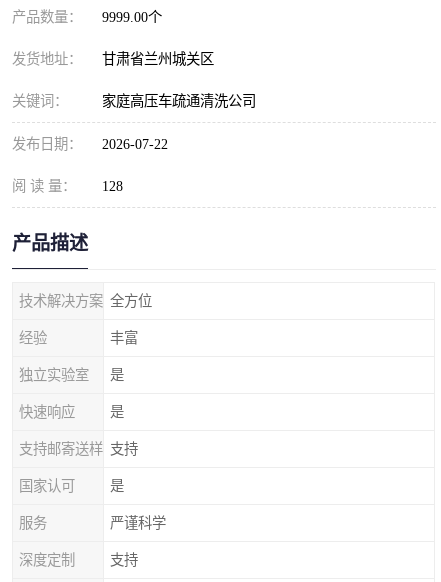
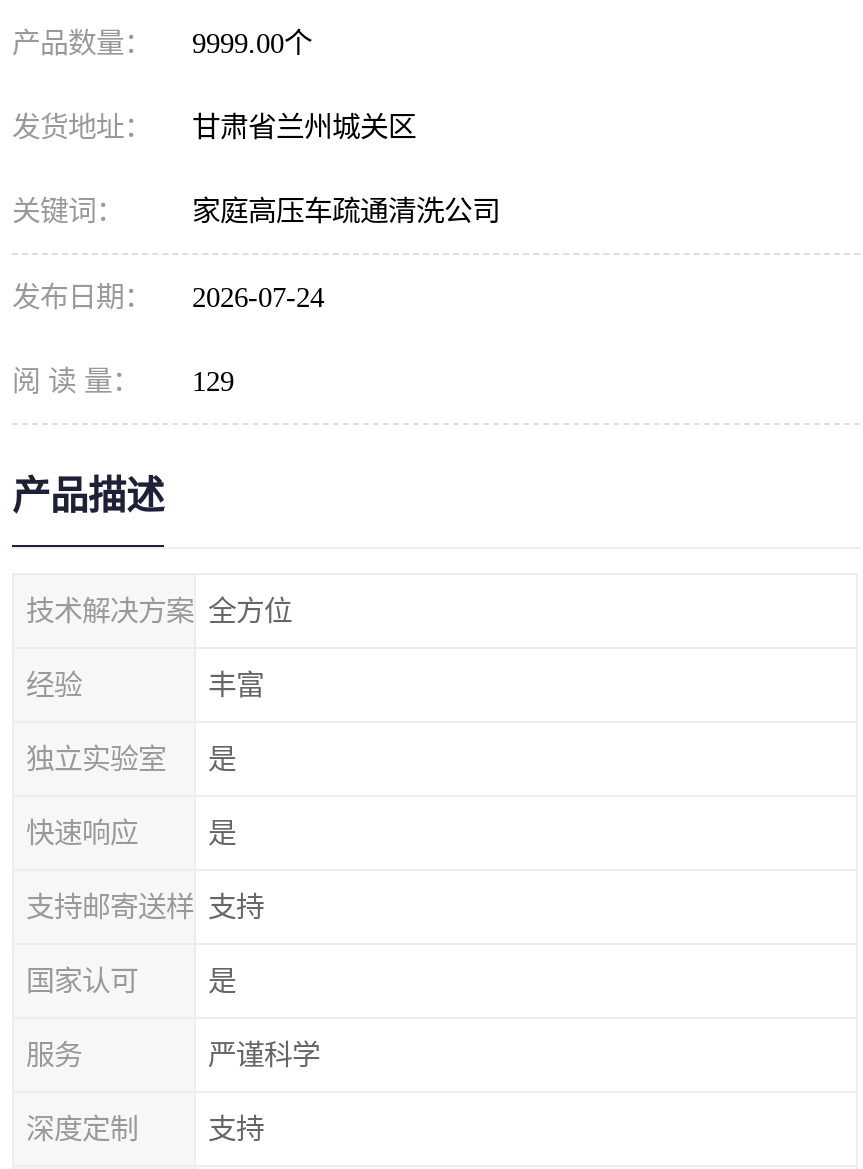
- 发布日期： 2026-07-22
+ 发布日期： 2026-07-24

- 阅 读 量： 128
+ 阅 读 量： 129
